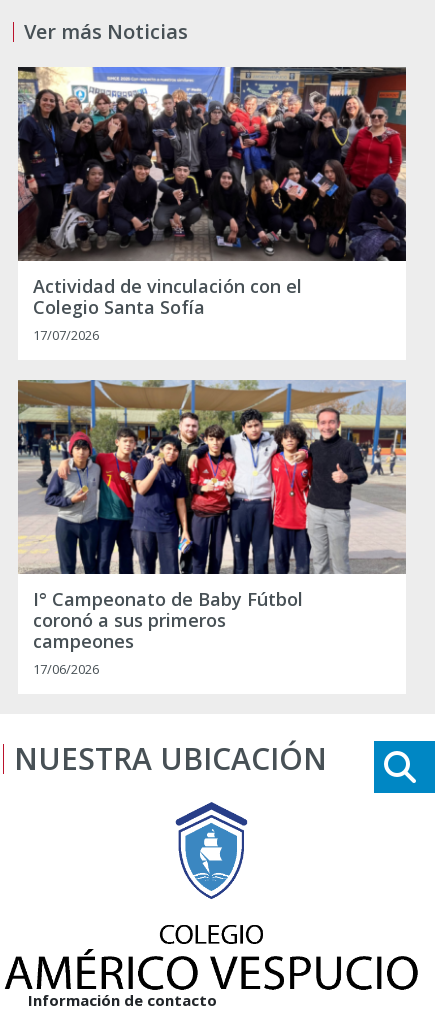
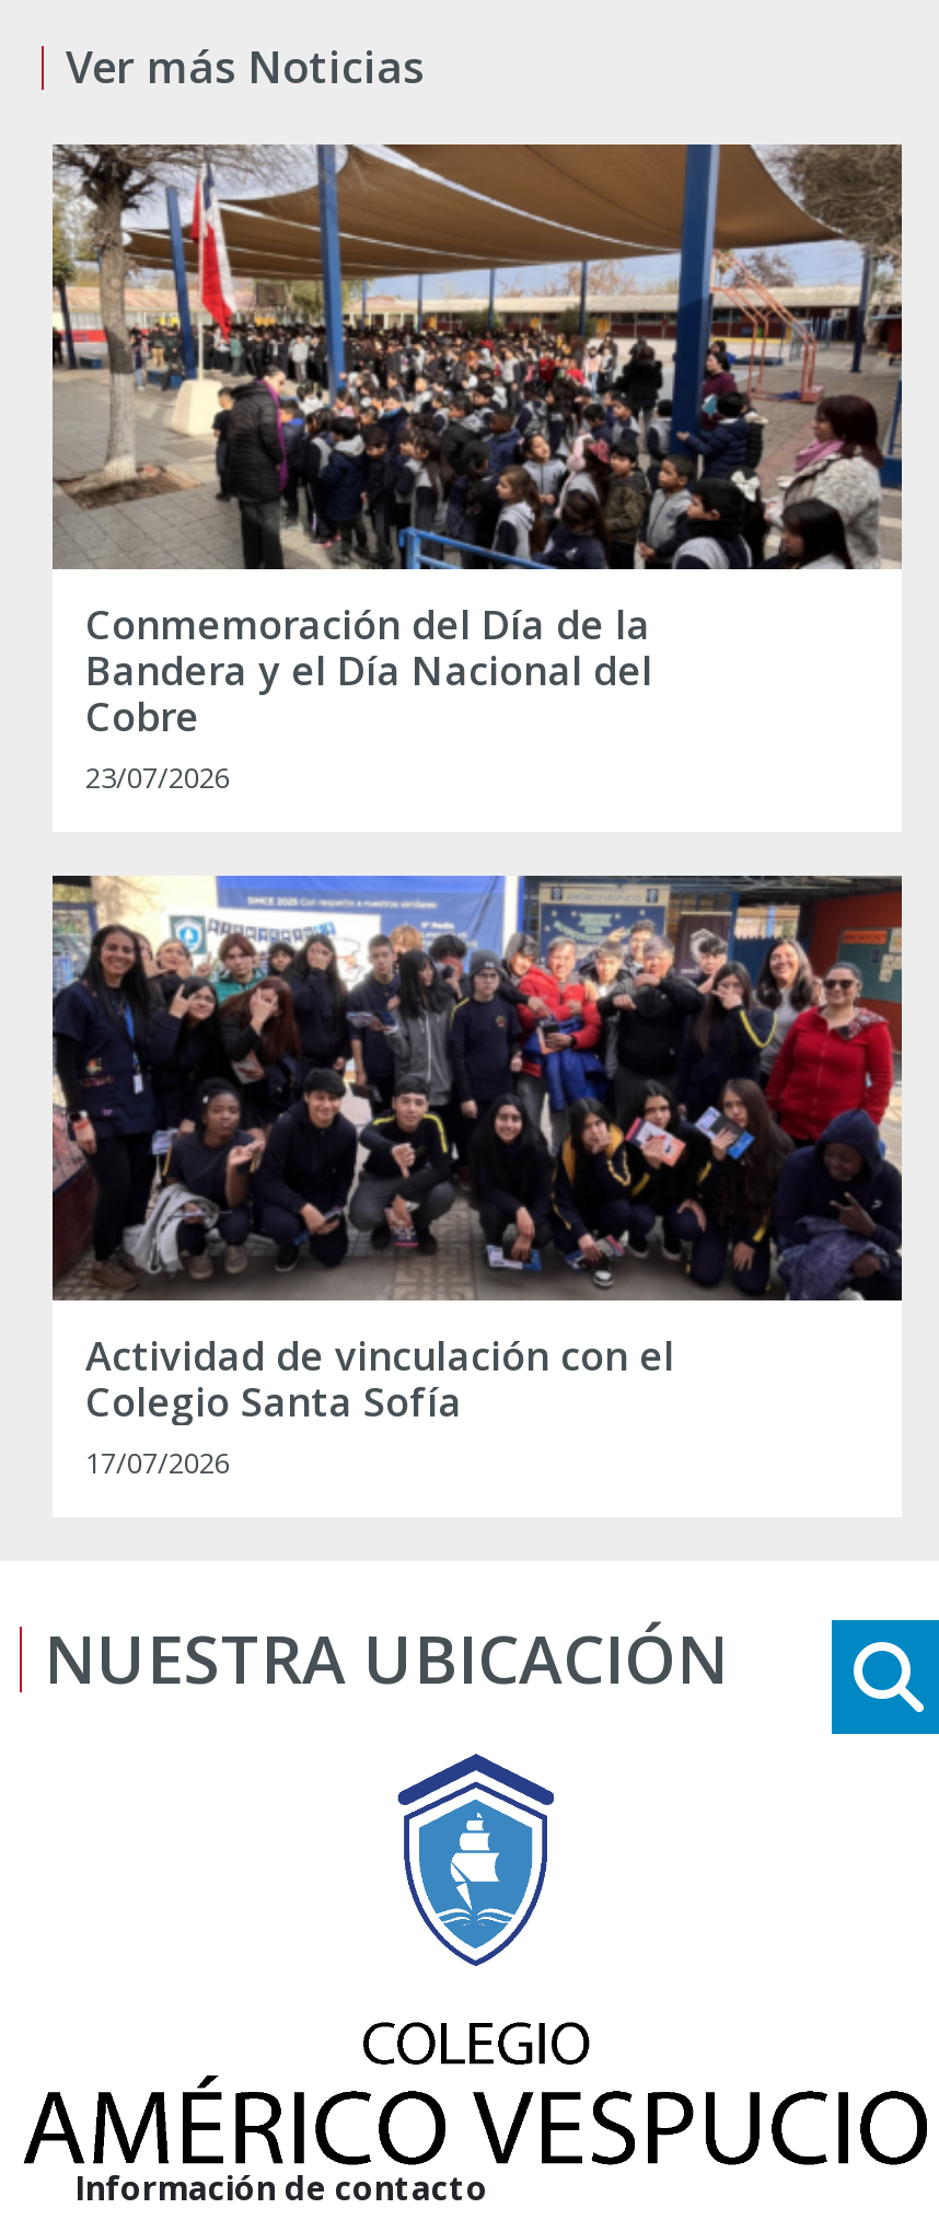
+ [image]
+ Conmemoración del Día de la
+ Bandera y el Día Nacional del
+ Cobre
+ 23/07/2026

moved down: [image] | Actividad de vinculación con el | Colegio Santa Sofía | 17/07/2026

- [image]
- I° Campeonato de Baby Fútbol
- coronó a sus primeros
- campeones
- 17/06/2026
